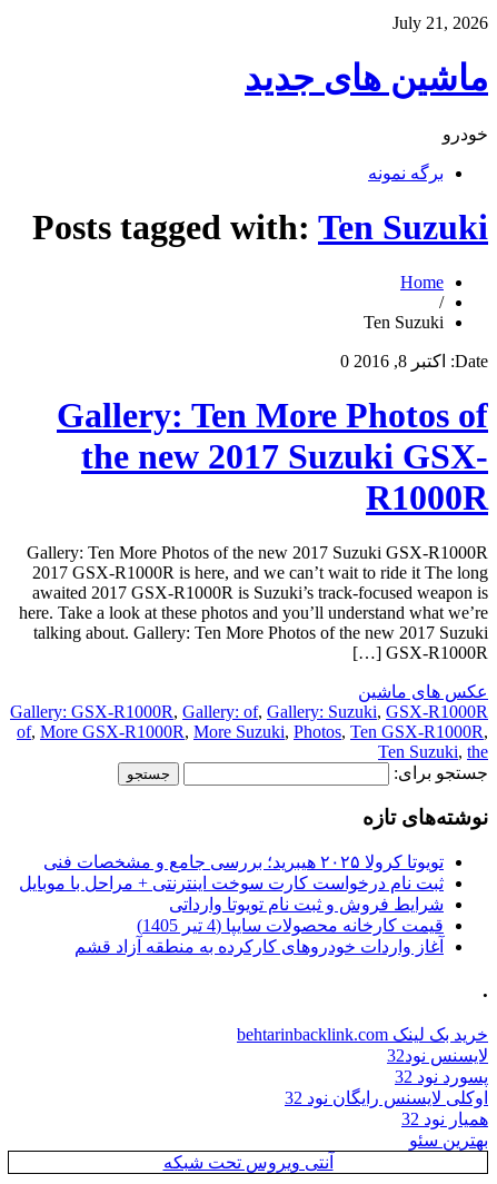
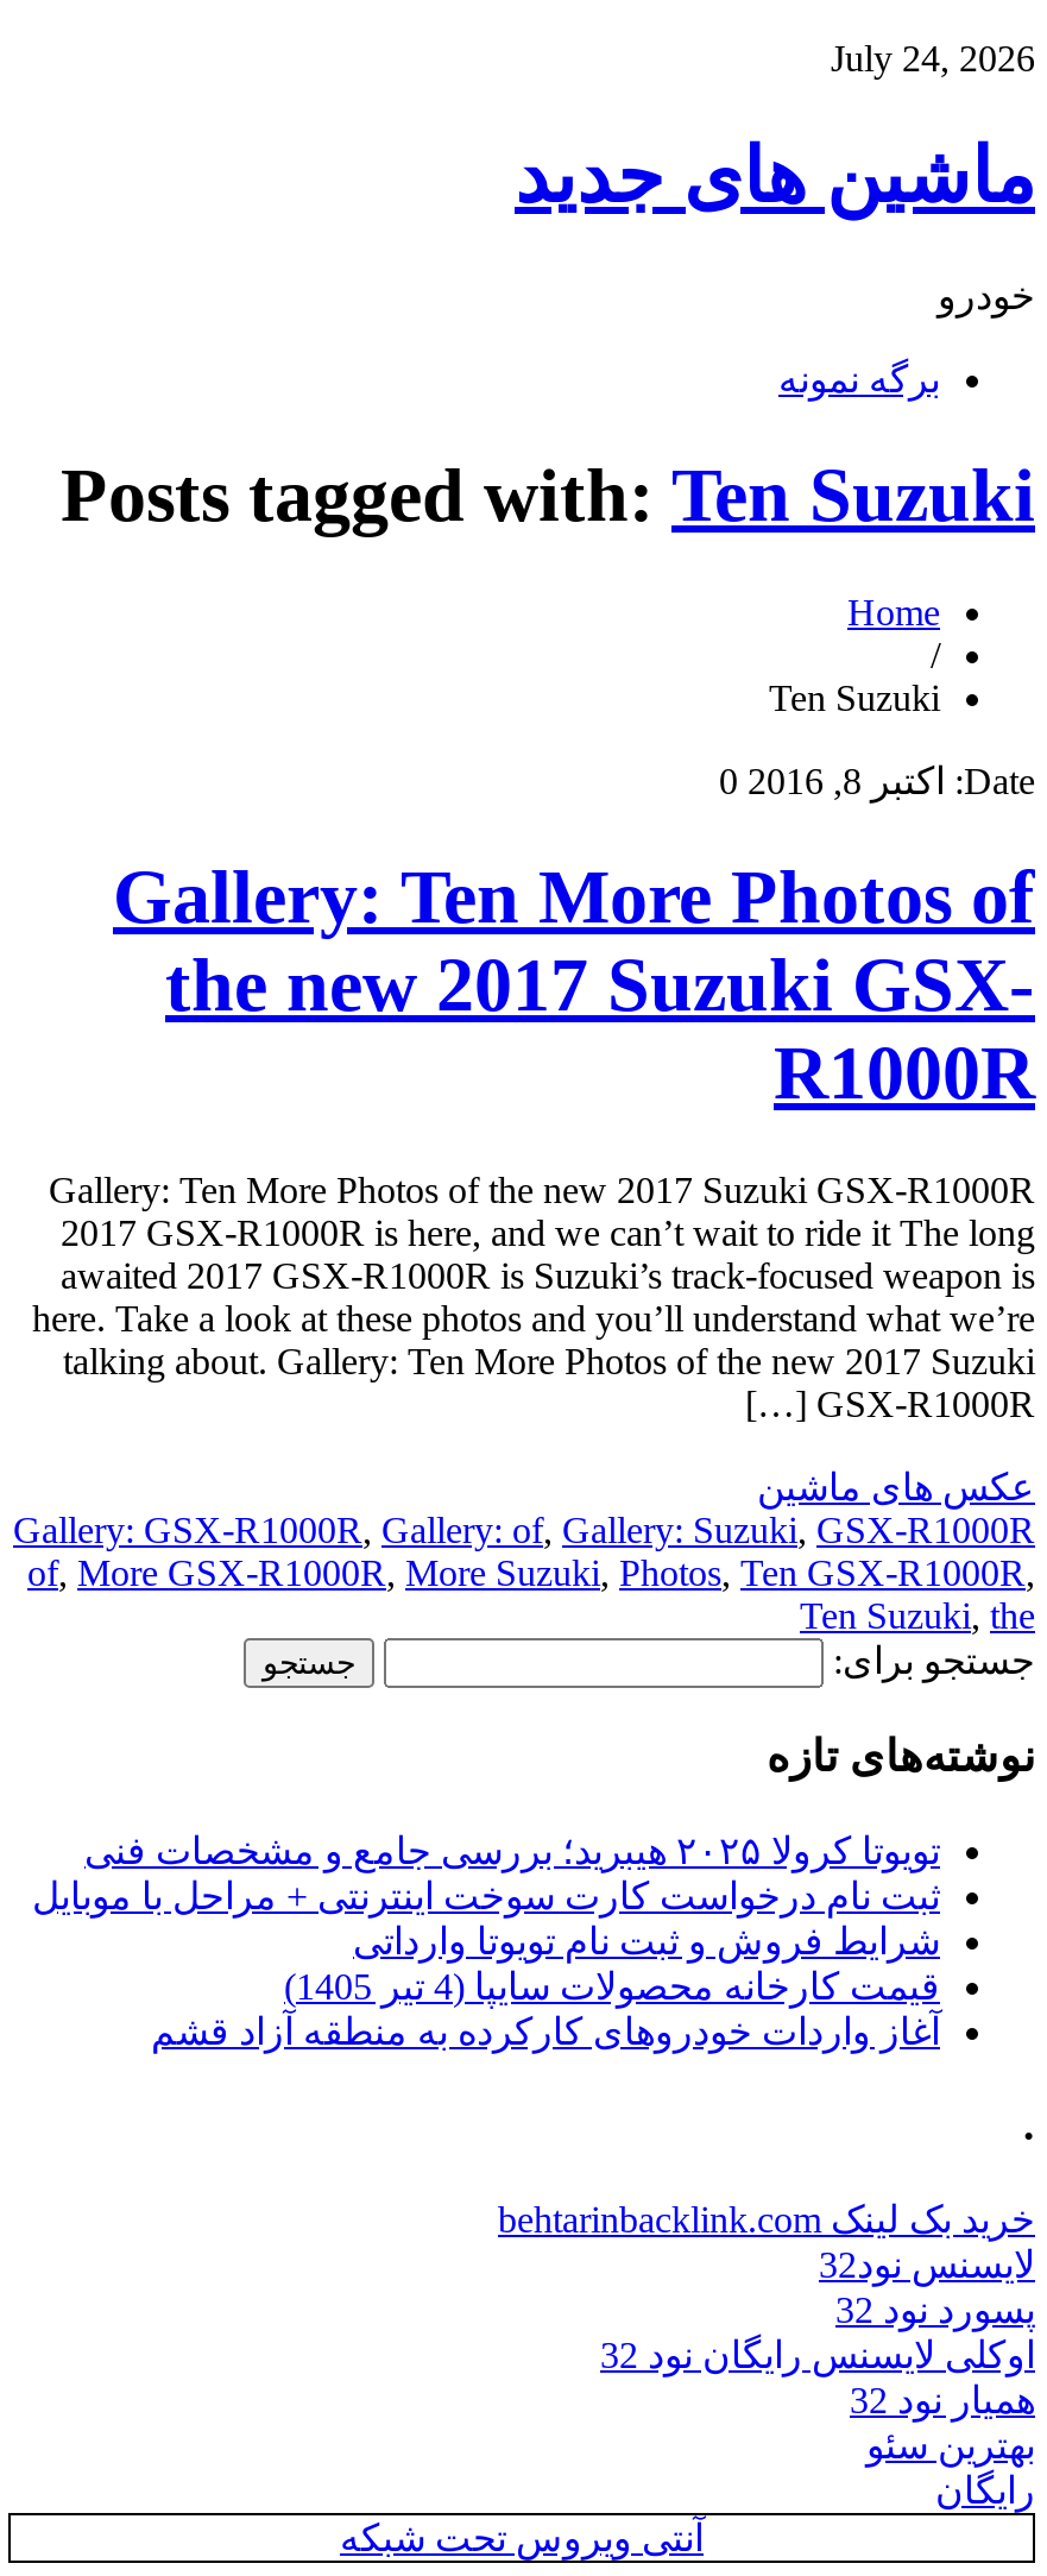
- July 21, 2026
+ July 24, 2026

+ رایگان
